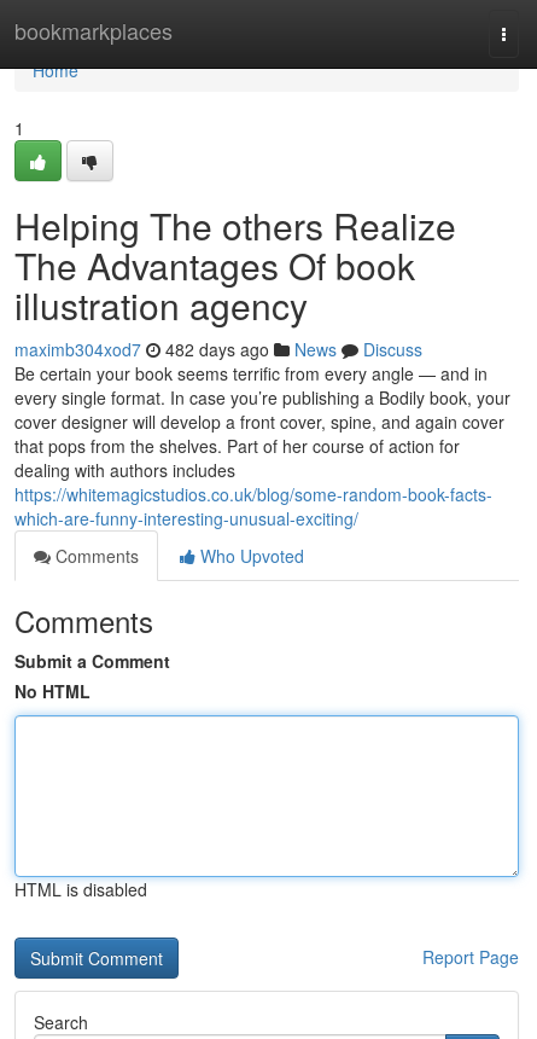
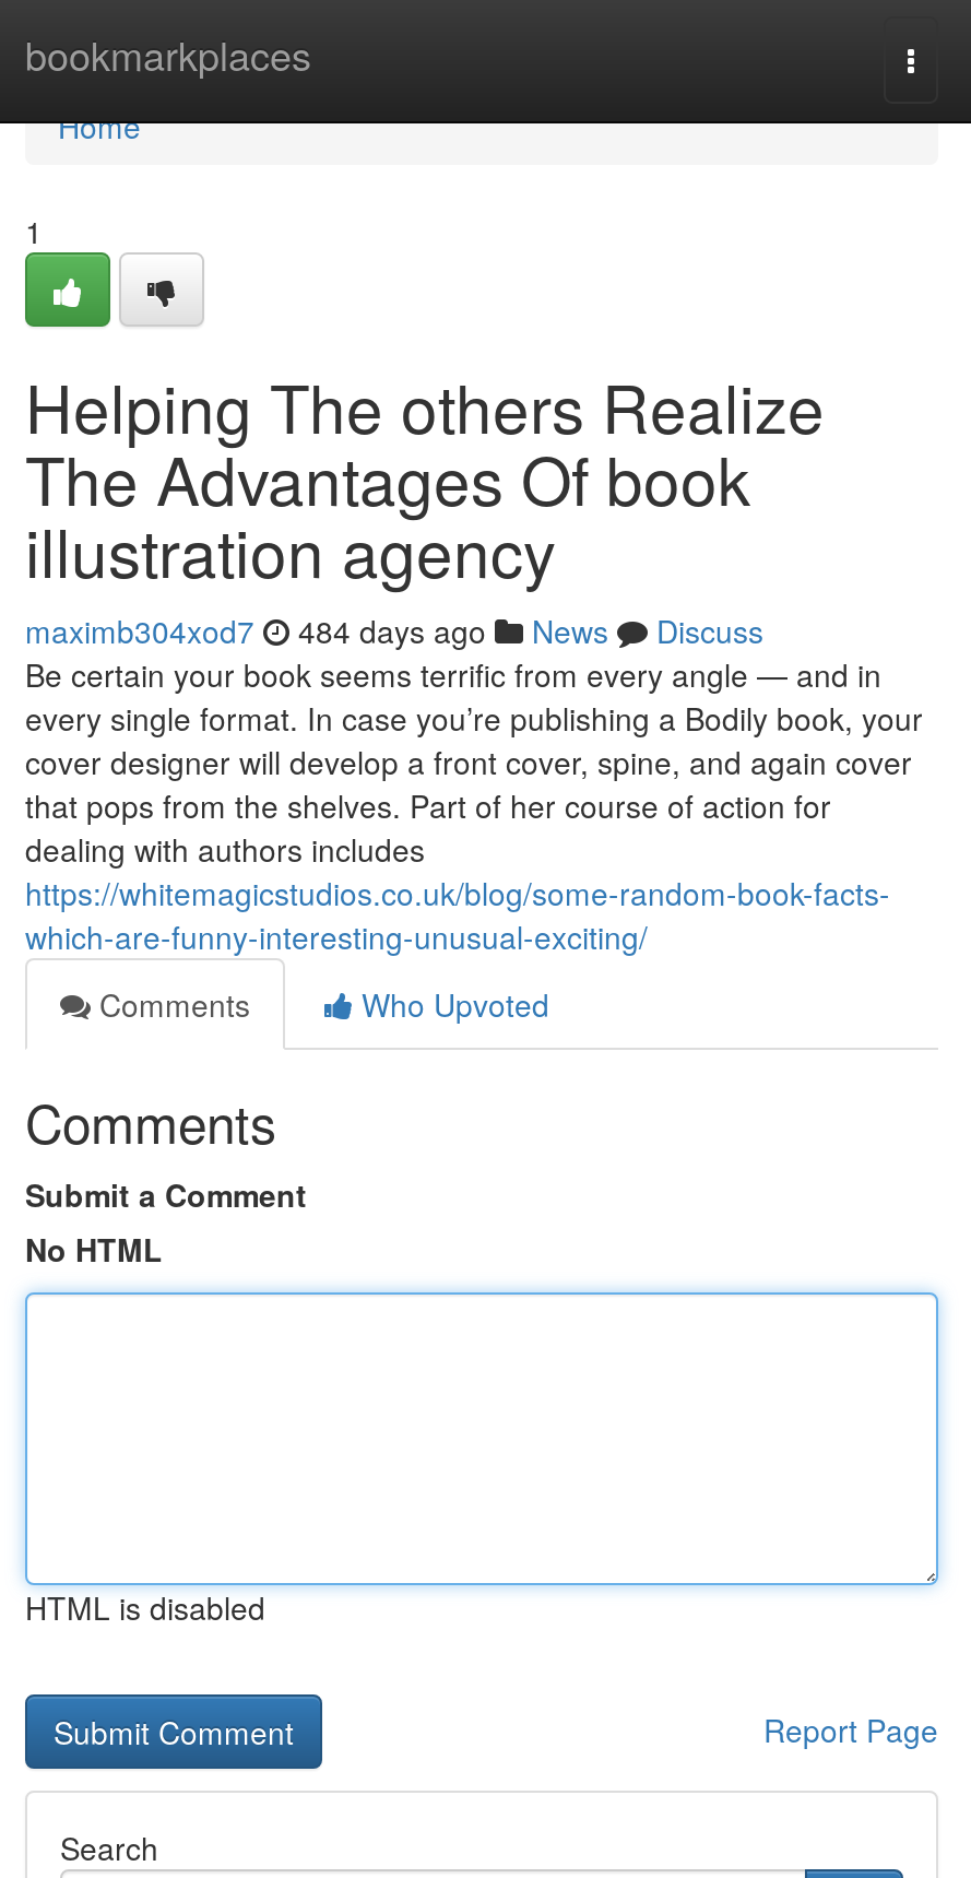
- maximb304xod7 482 days ago News Discuss
+ maximb304xod7 484 days ago News Discuss
